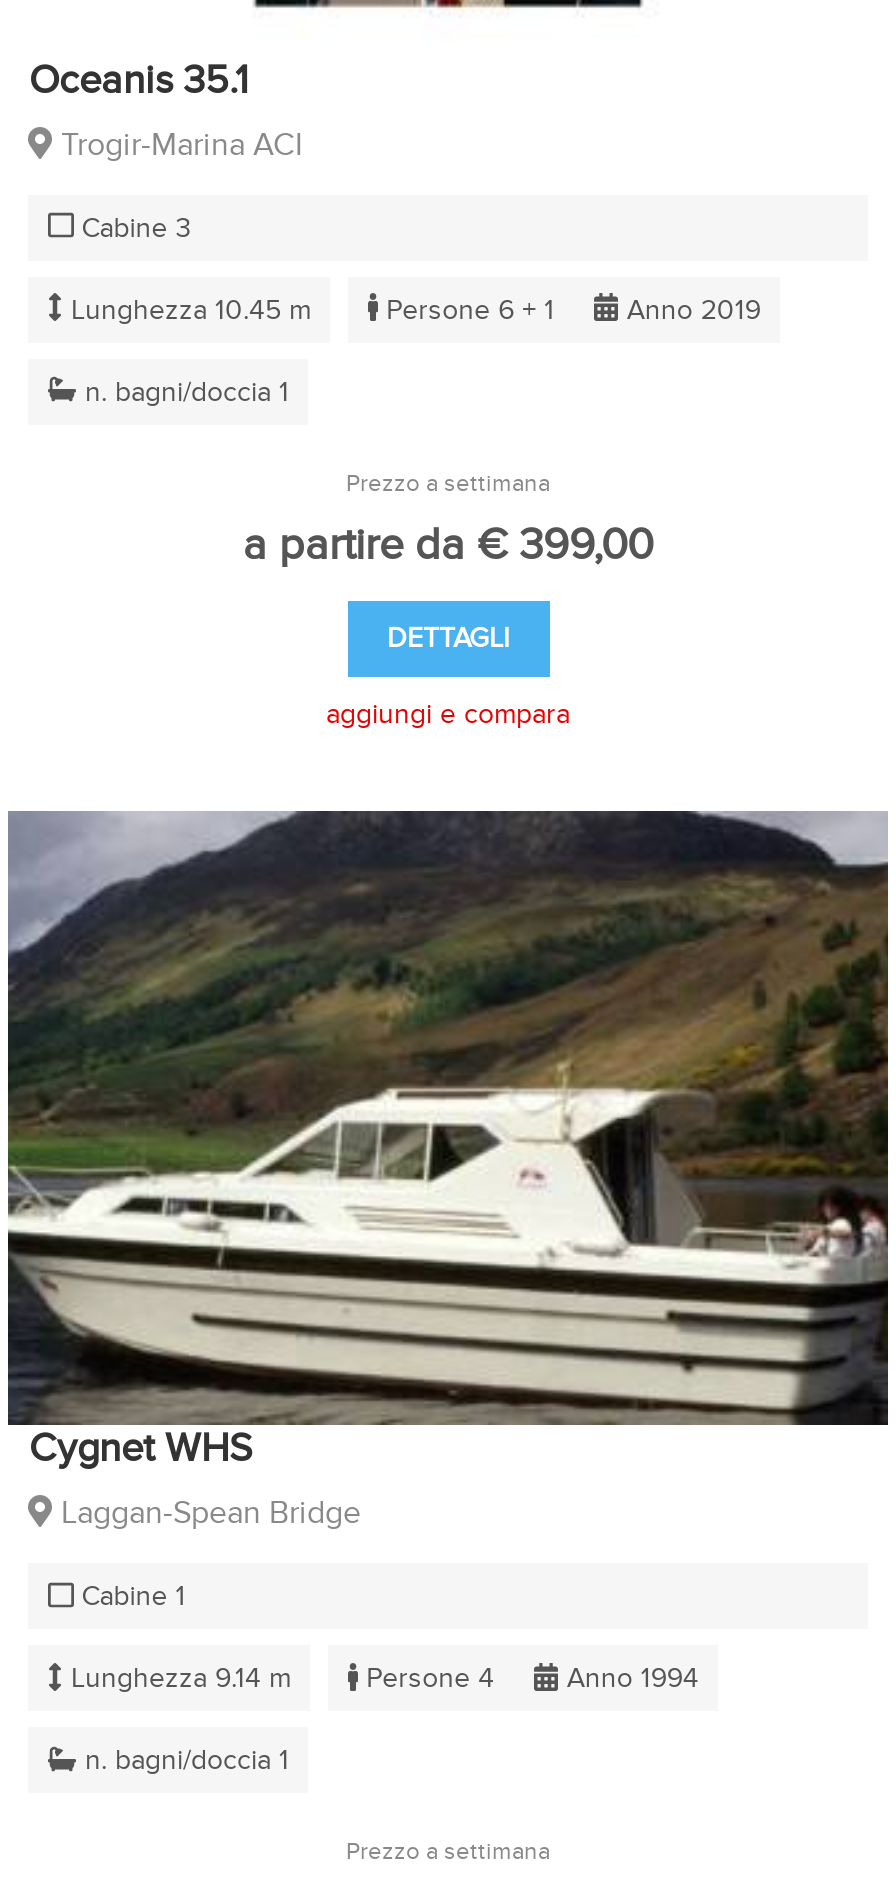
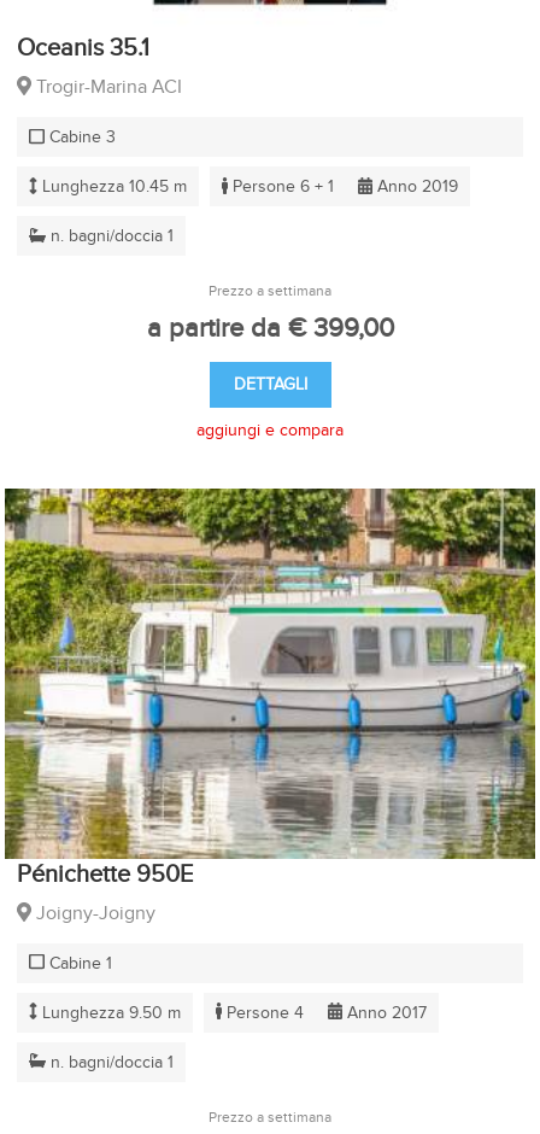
- [image]
- Cygnet WHS
- Laggan-Spean Bridge
+ [image]
+ Pénichette 950E
+ Joigny-Joigny

- Lunghezza 9.14 m
+ Lunghezza 9.50 m

- Anno 1994
+ Anno 2017
